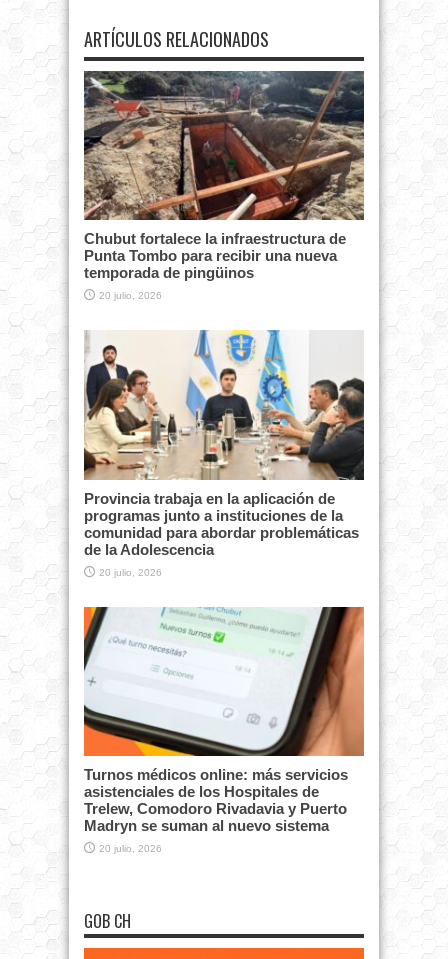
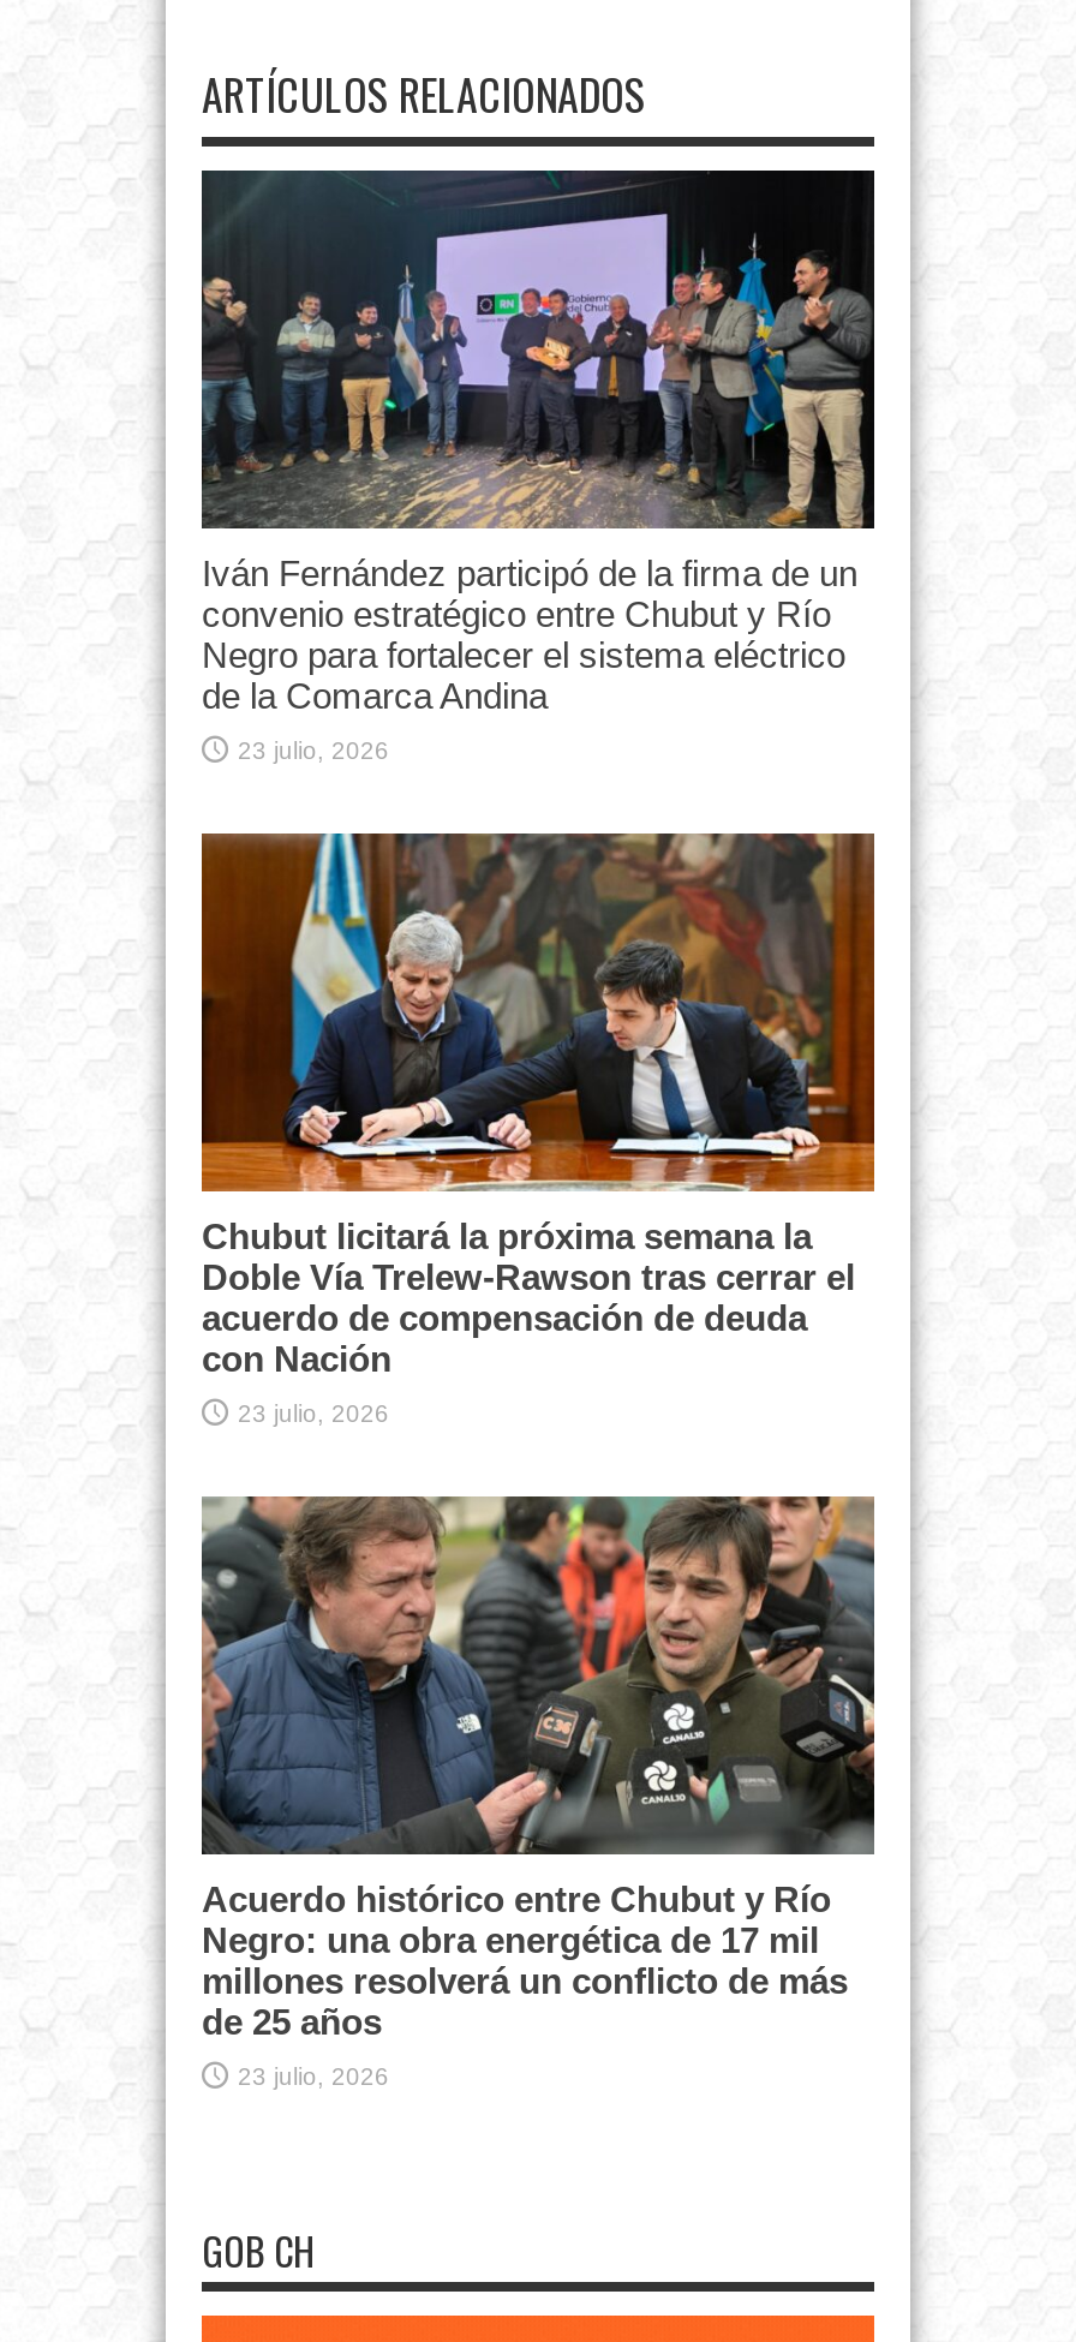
- [image]
- Chubut fortalece la infraestructura de
- Punta Tombo para recibir una nueva
- temporada de pingüinos
+ [image]
+ Iván Fernández participó de la firma de un
+ convenio estratégico entre Chubut y Río
+ Negro para fortalecer el sistema eléctrico
+ de la Comarca Andina

- 20 julio, 2026
+ 23 julio, 2026

- [image]
- Provincia trabaja en la aplicación de
- programas junto a instituciones de la
- comunidad para abordar problemáticas
- de la Adolescencia
+ [image]
+ Chubut licitará la próxima semana la
+ Doble Vía Trelew-Rawson tras cerrar el
+ acuerdo de compensación de deuda
+ con Nación

- 20 julio, 2026
+ 23 julio, 2026

- [image]
- Turnos médicos online: más servicios
- asistenciales de los Hospitales de
- Trelew, Comodoro Rivadavia y Puerto
- Madryn se suman al nuevo sistema
+ [image]
+ Acuerdo histórico entre Chubut y Río
+ Negro: una obra energética de 17 mil
+ millones resolverá un conflicto de más
+ de 25 años

- 20 julio, 2026
+ 23 julio, 2026
